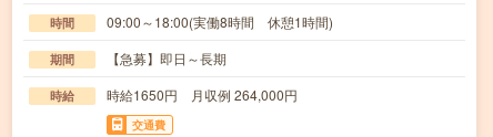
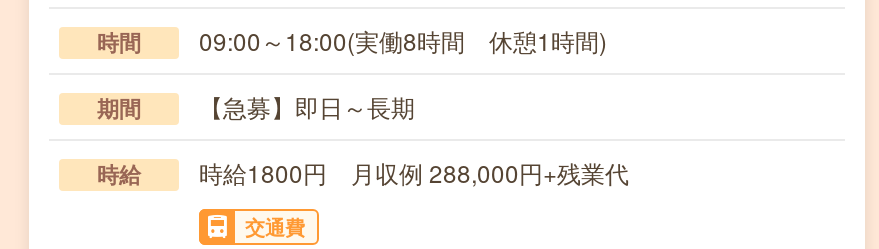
- 時給1650円 月収例 264,000円
+ 時給1800円 月収例 288,000円+残業代
